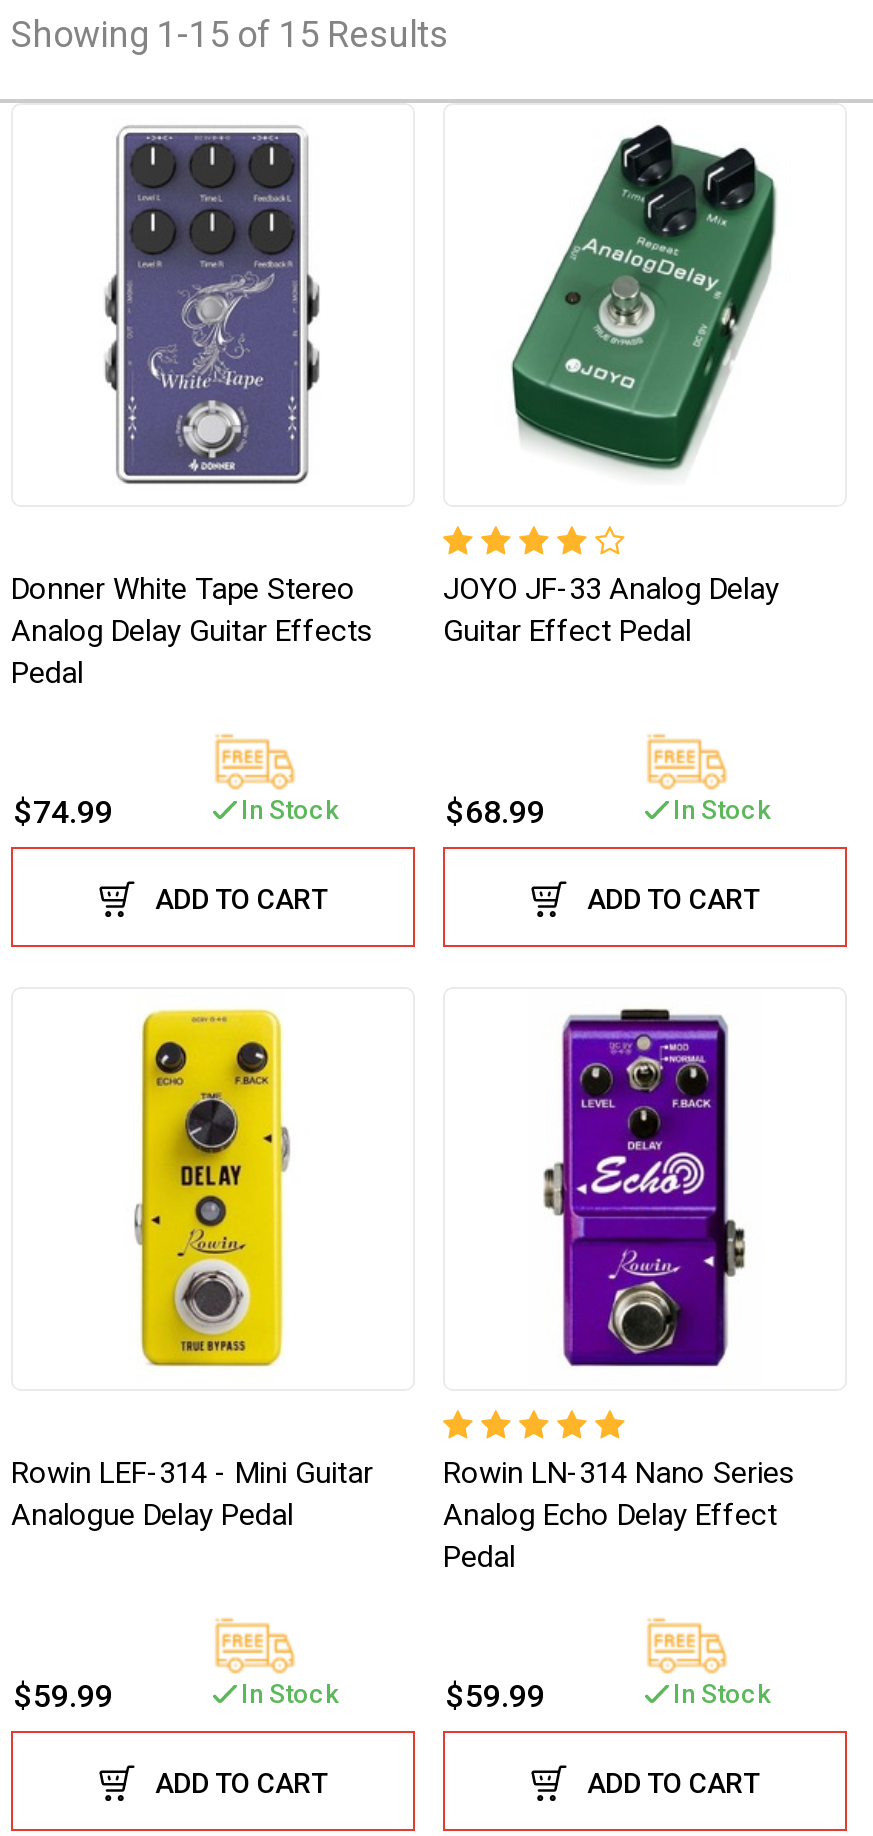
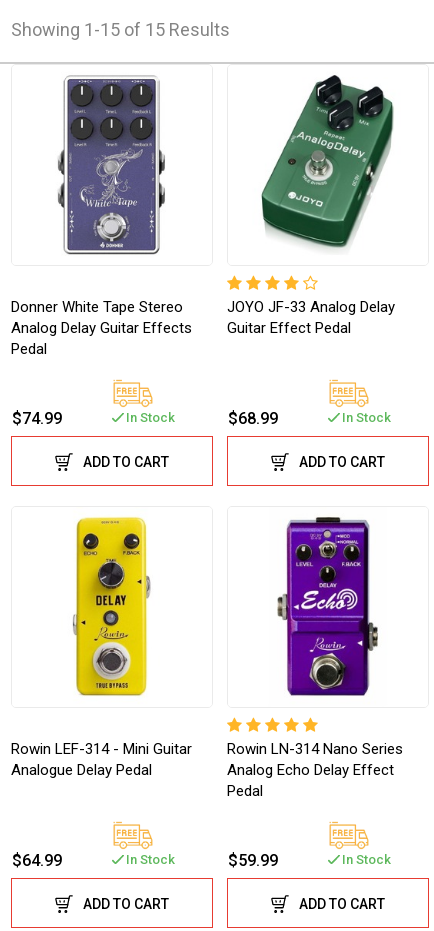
- $59.99
+ $64.99
